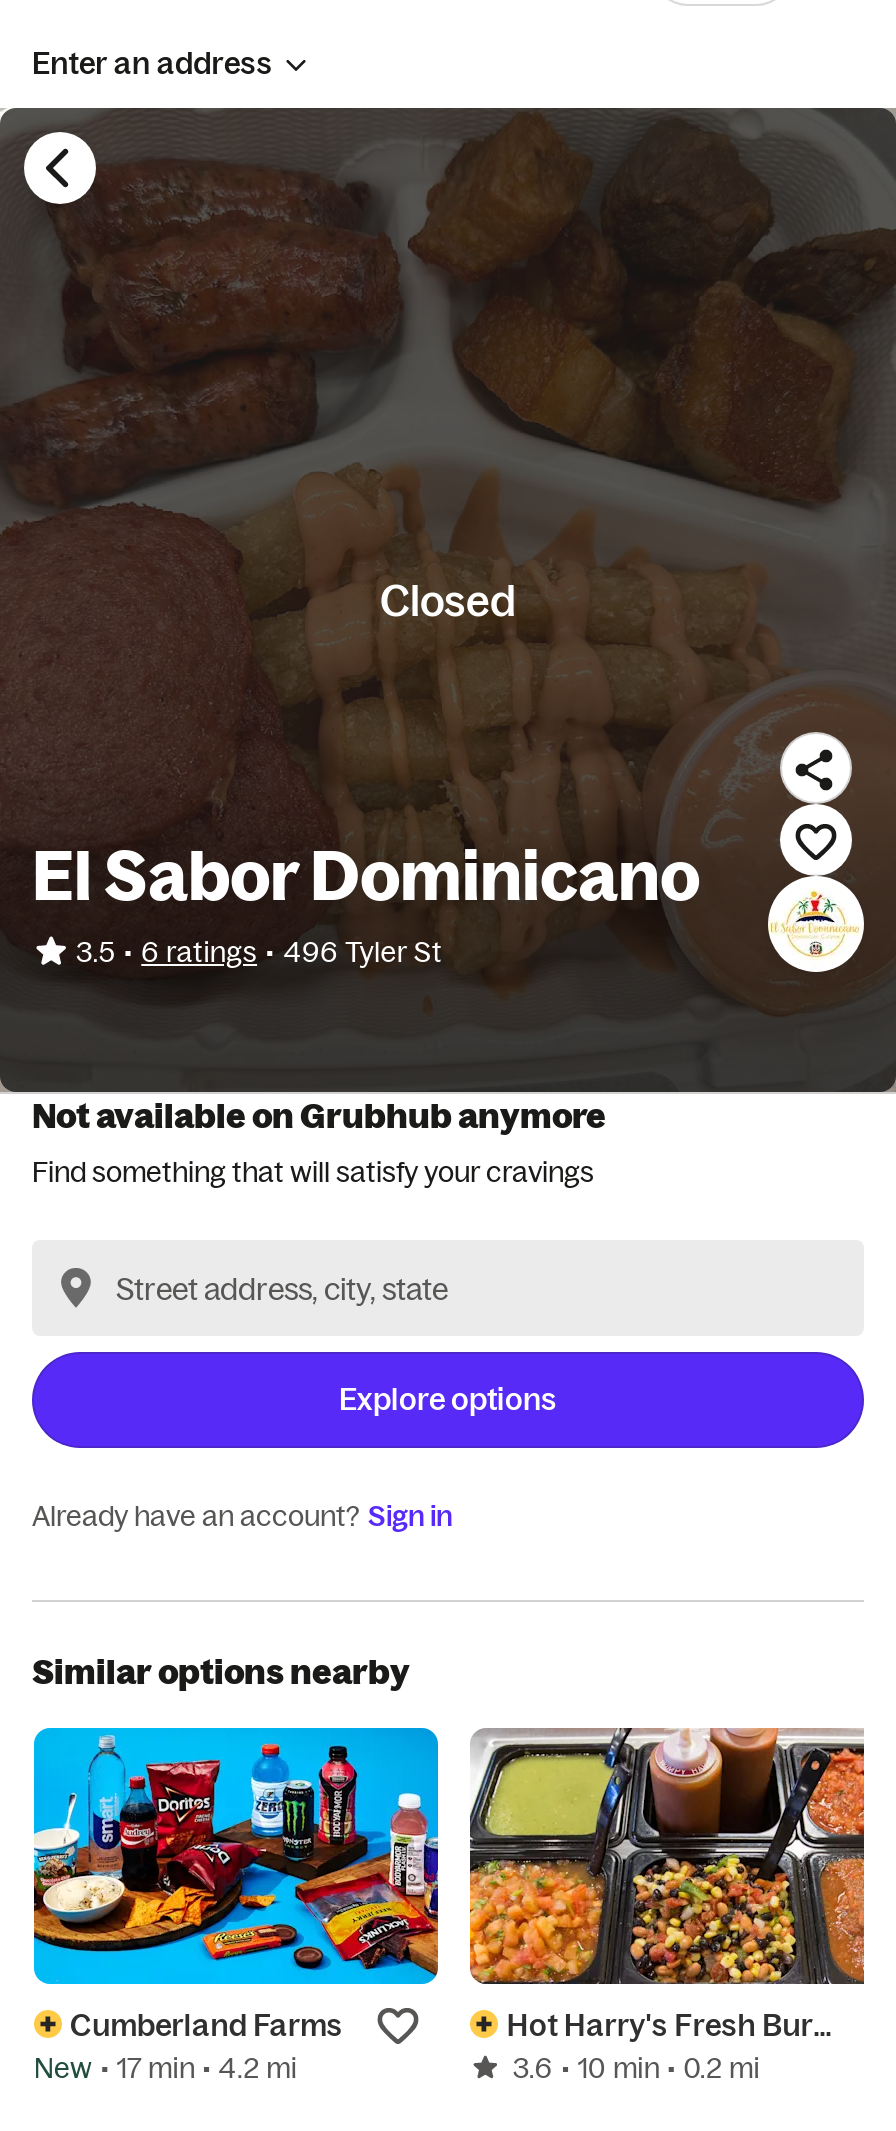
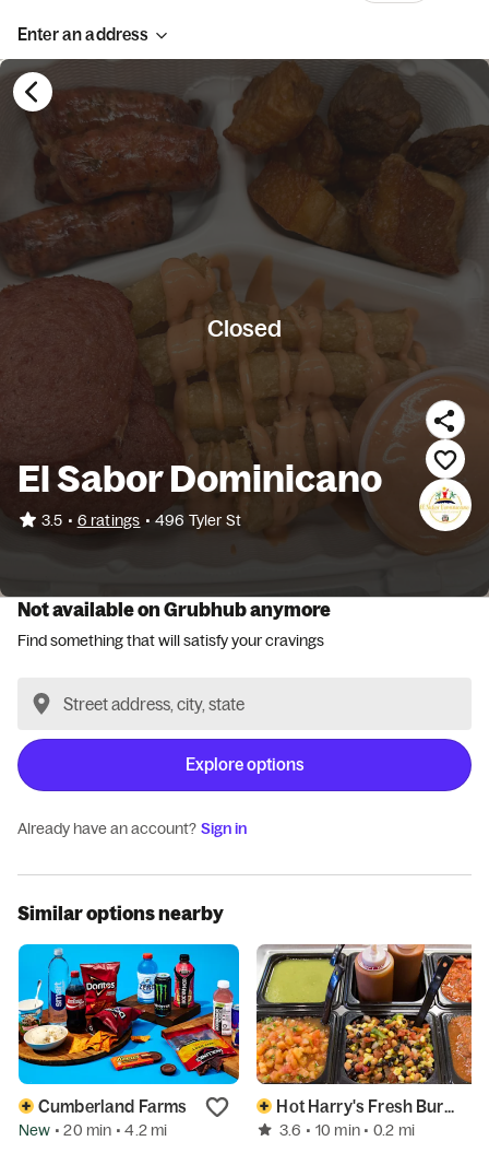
- New • 17 min • 4.2 mi
+ New • 20 min • 4.2 mi
